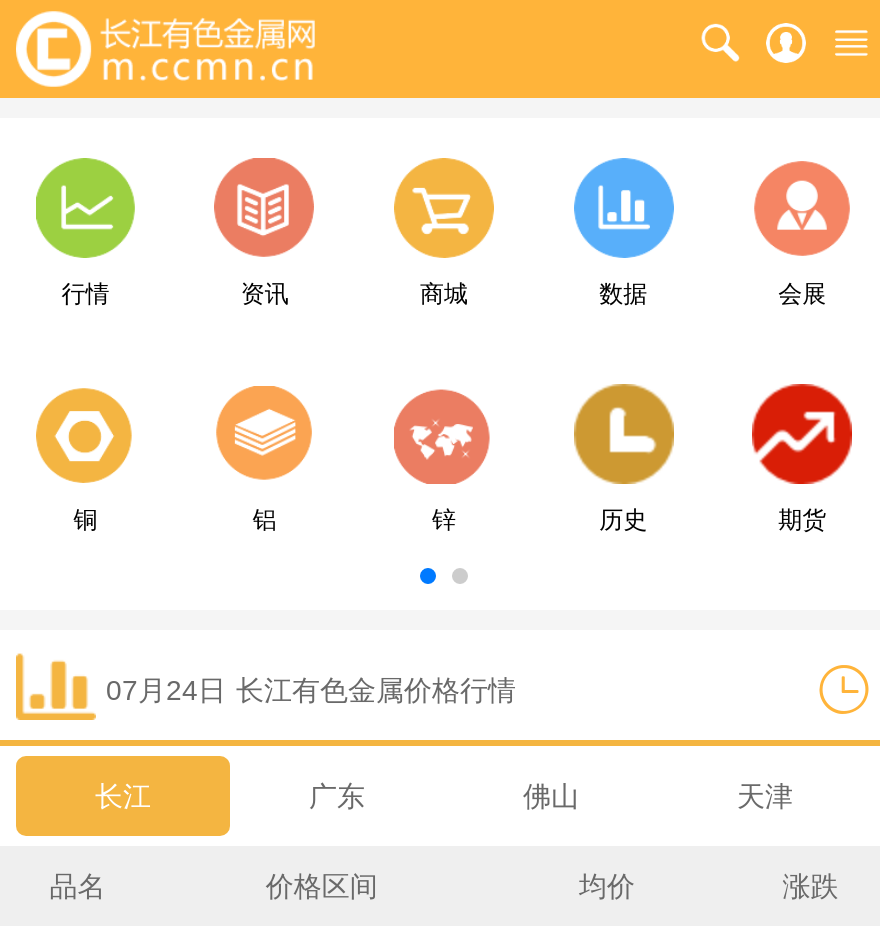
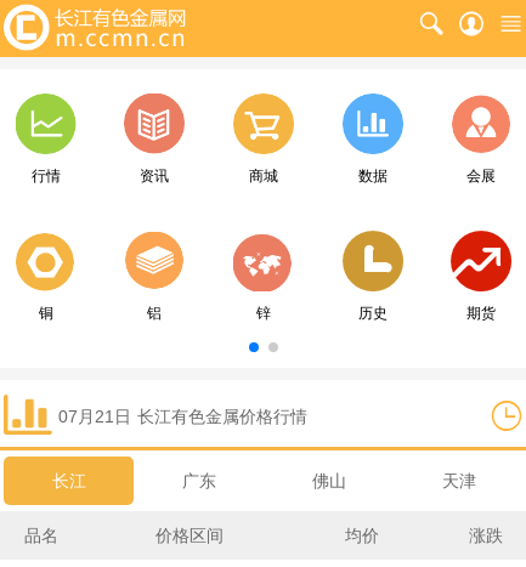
- 07月24日 长江有色金属价格行情
+ 07月21日 长江有色金属价格行情
